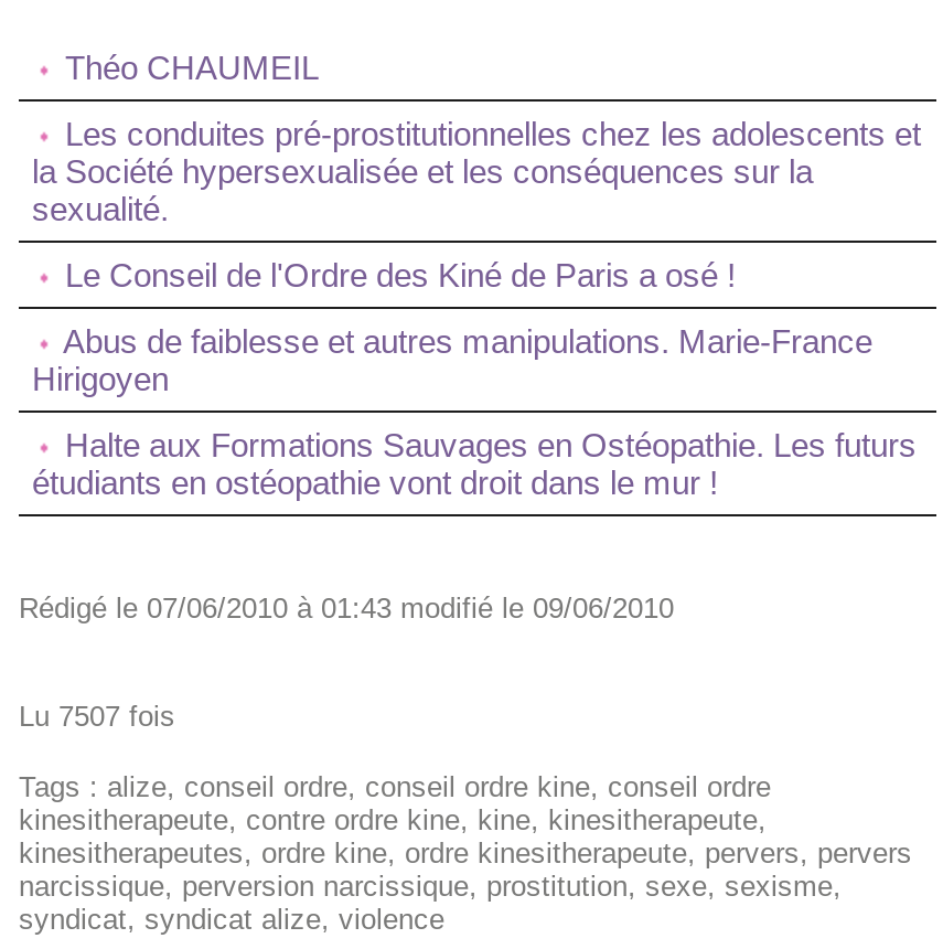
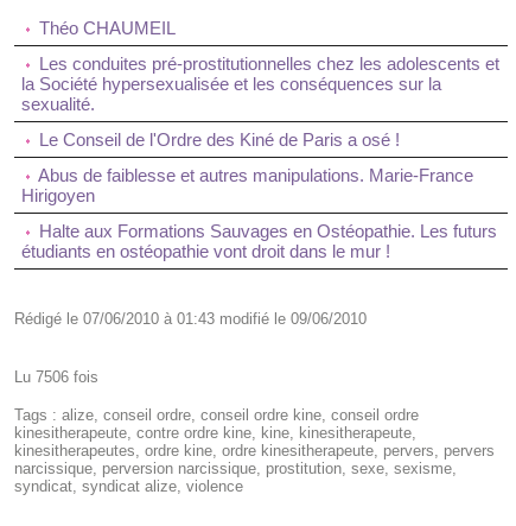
- Lu 7507 fois
+ Lu 7506 fois
